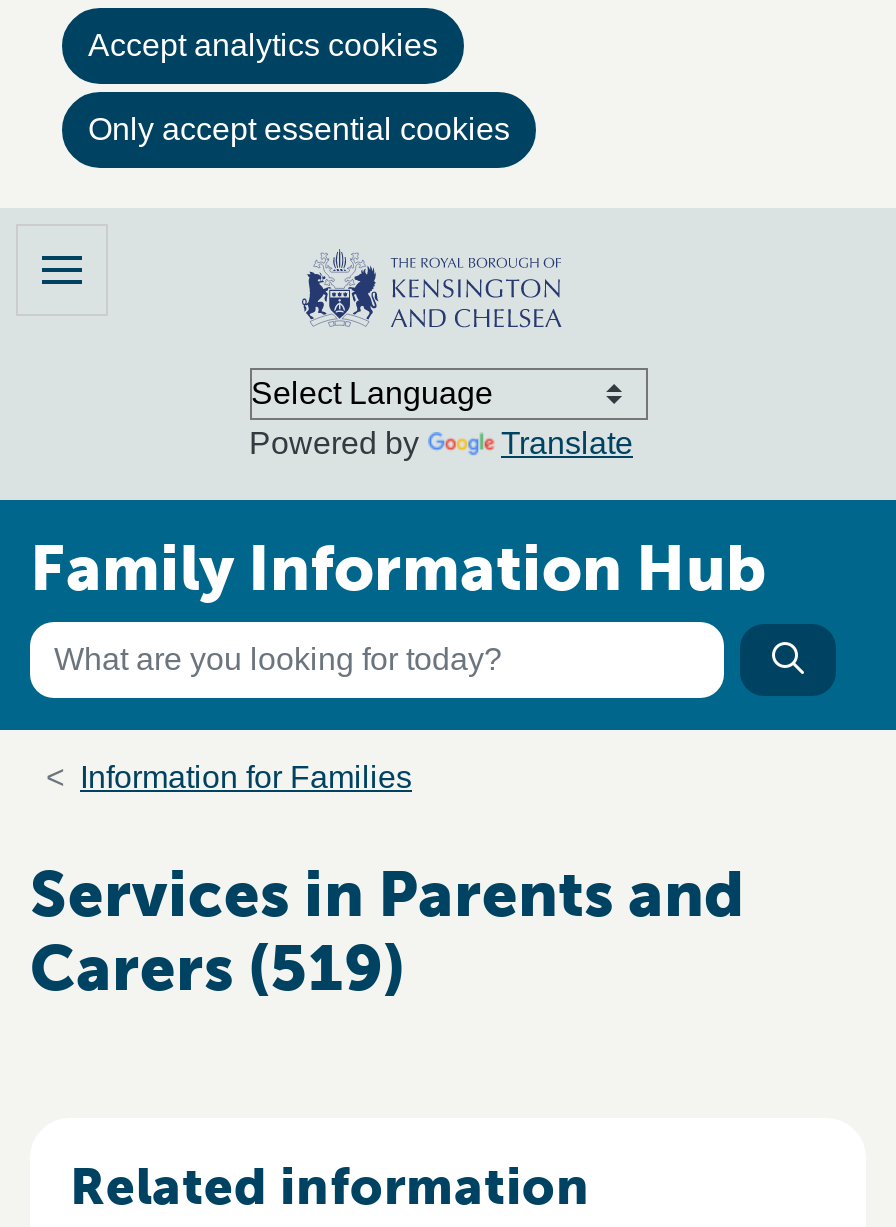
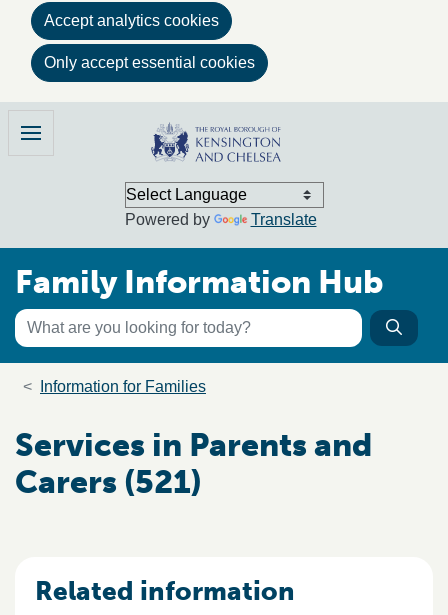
- Carers (519)
+ Carers (521)
